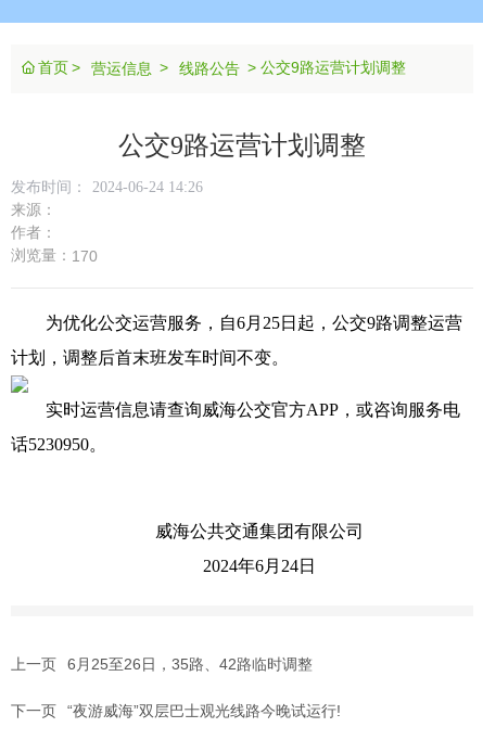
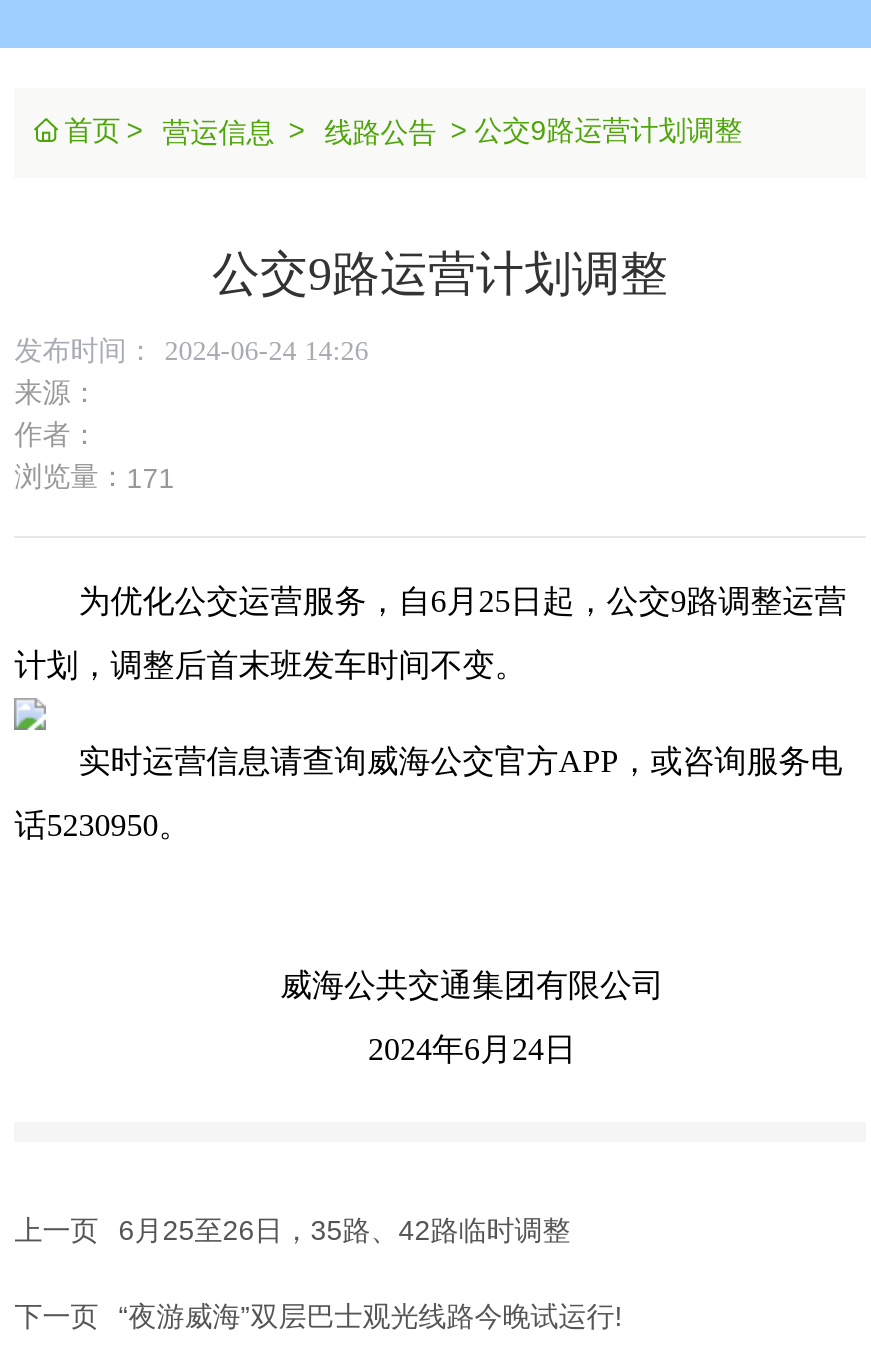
- 浏览量：170
+ 浏览量：171
